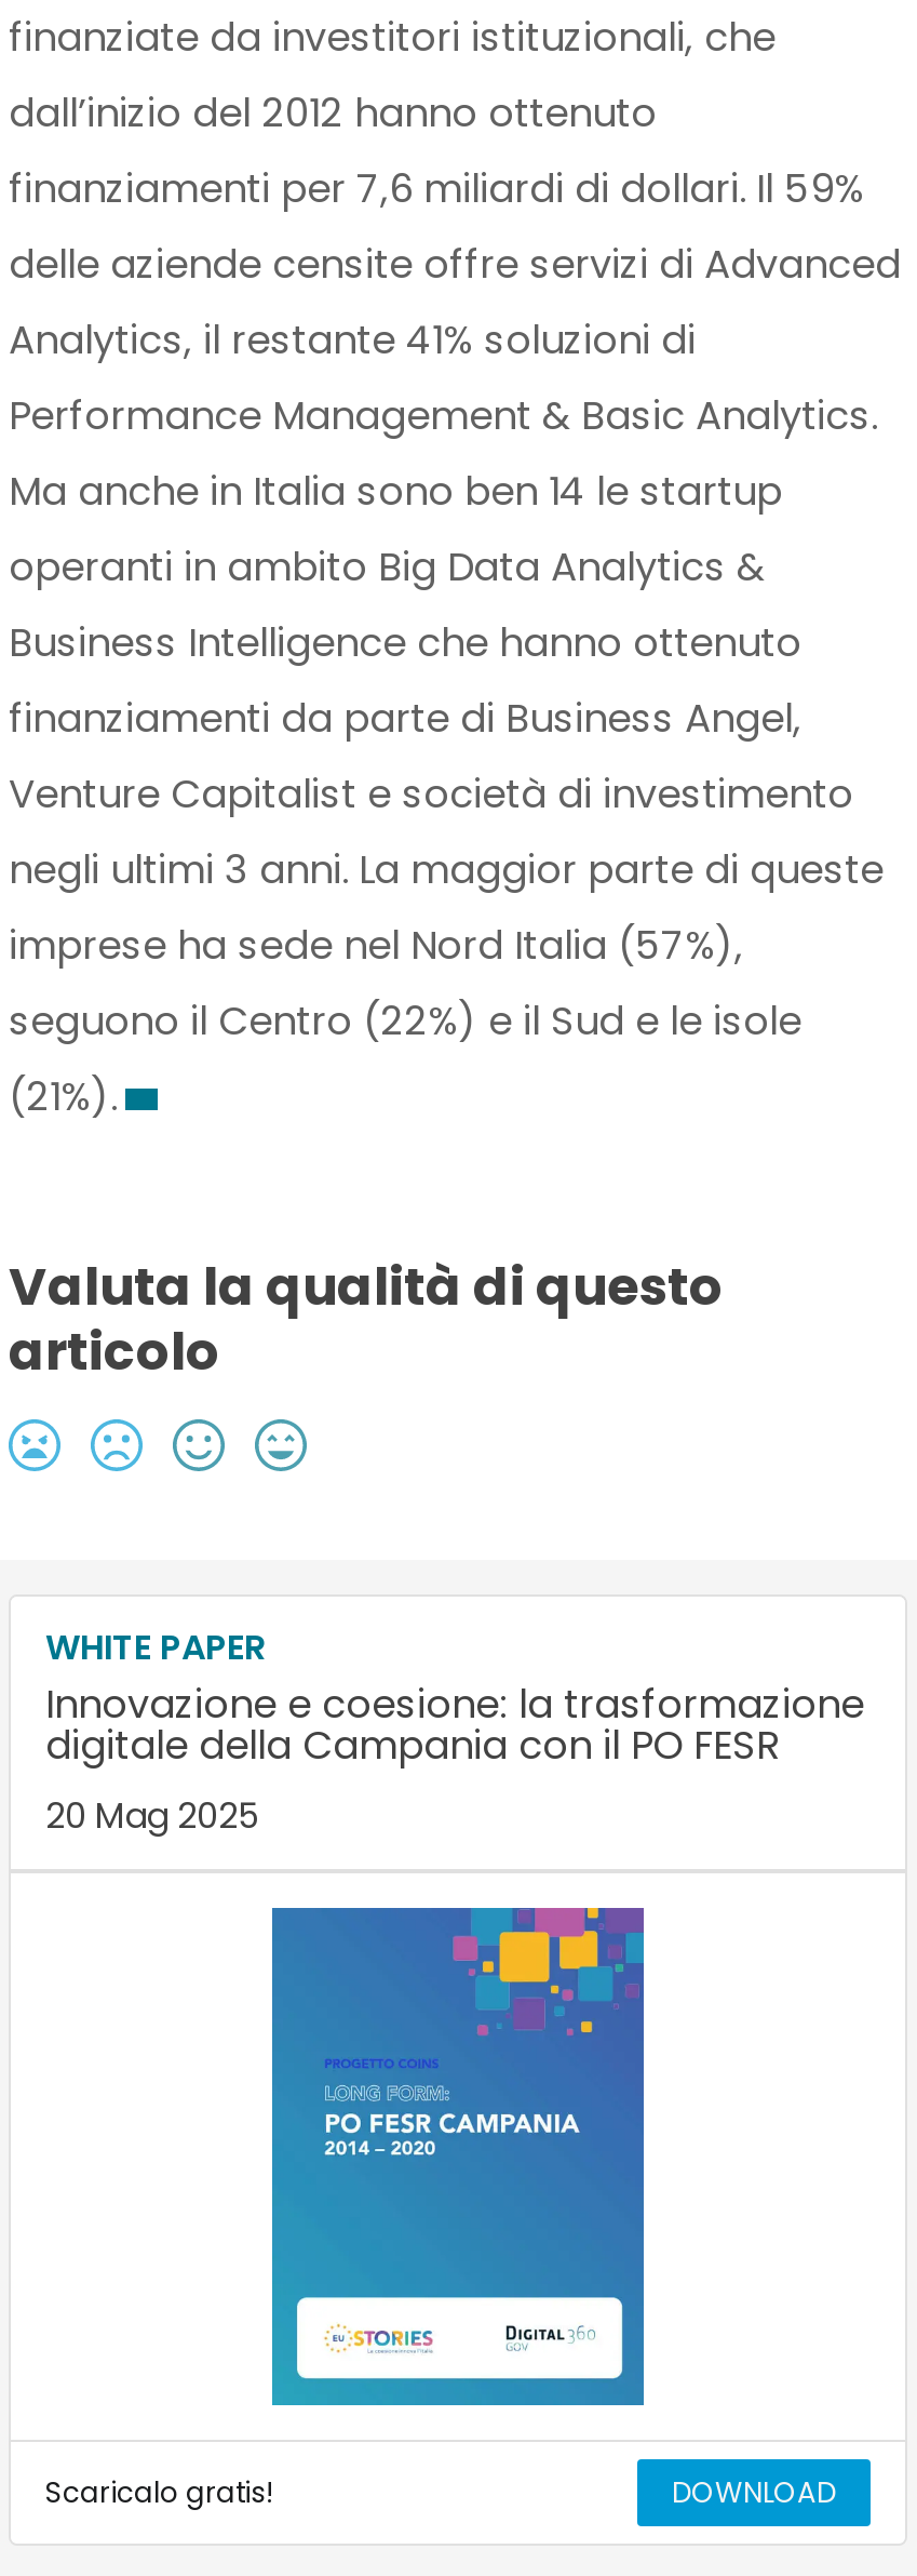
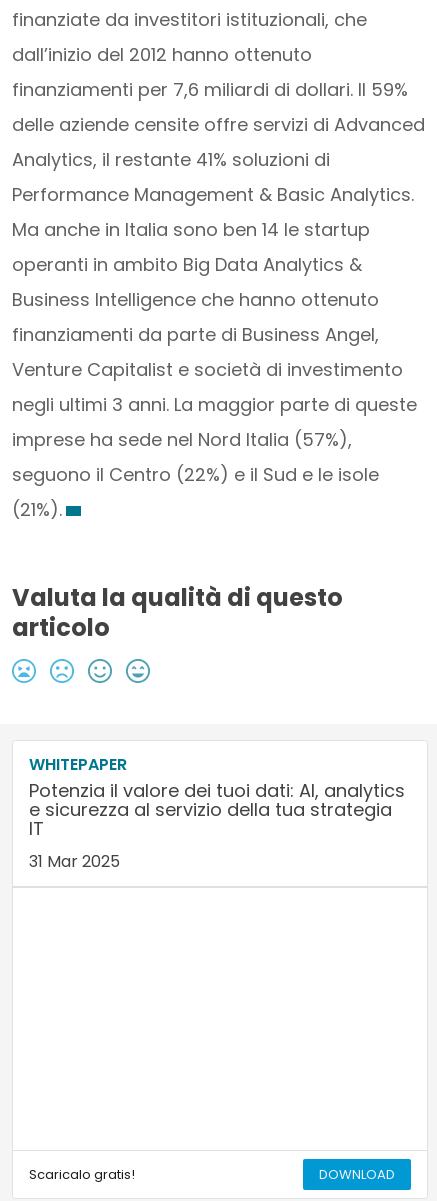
- WHITE PAPER
- Innovazione e coesione: la trasformazione
- digitale della Campania con il PO FESR
- 20 Mag 2025
+ WHITEPAPER
+ Potenzia il valore dei tuoi dati: AI, analytics
+ e sicurezza al servizio della tua strategia
+ IT
+ 31 Mar 2025

- [image]
